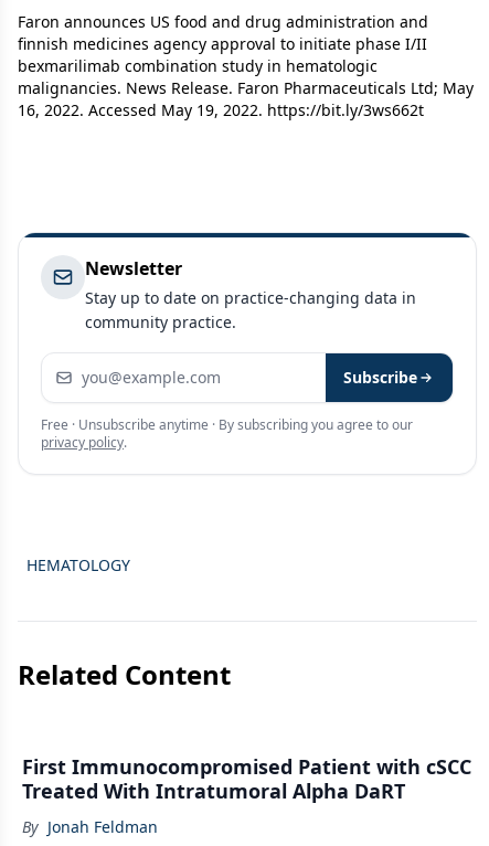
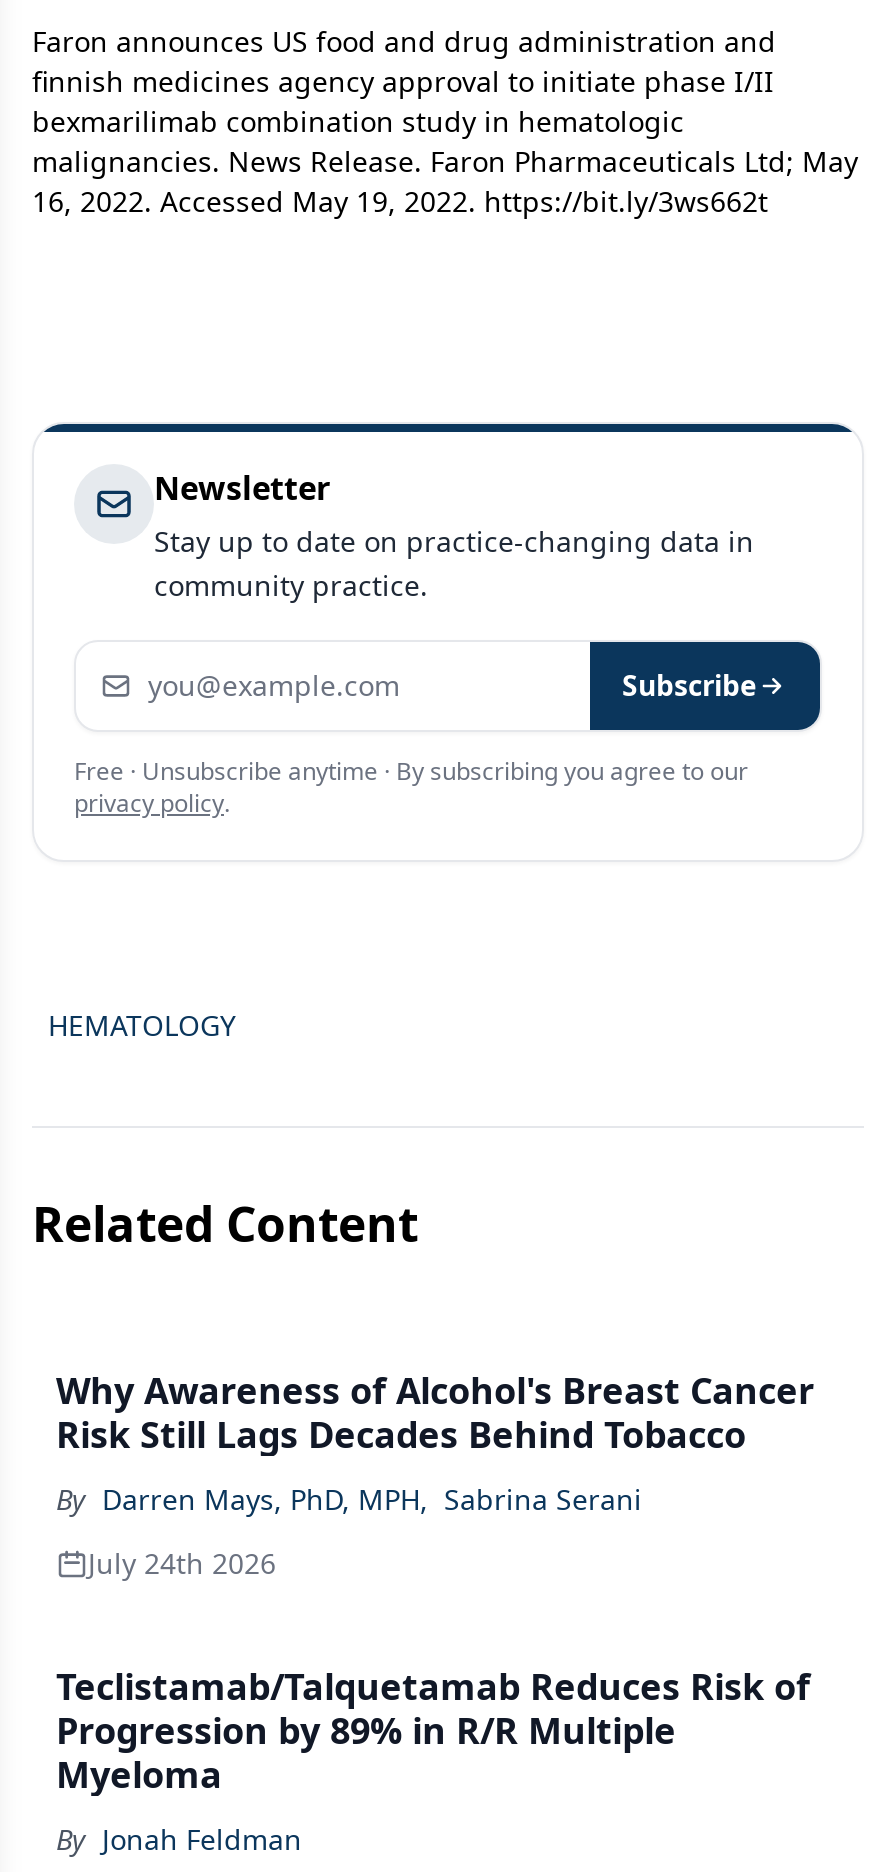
- First Immunocompromised Patient with cSCC
- Treated With Intratumoral Alpha DaRT
+ Why Awareness of Alcohol's Breast Cancer
+ Risk Still Lags Decades Behind Tobacco
+ By Darren Mays, PhD, MPH, Sabrina Serani
+ July 24th 2026
+ Teclistamab/Talquetamab Reduces Risk of
+ Progression by 89% in R/R Multiple
+ Myeloma
